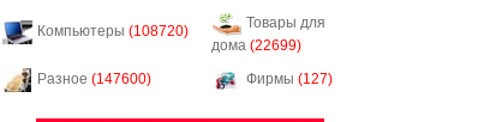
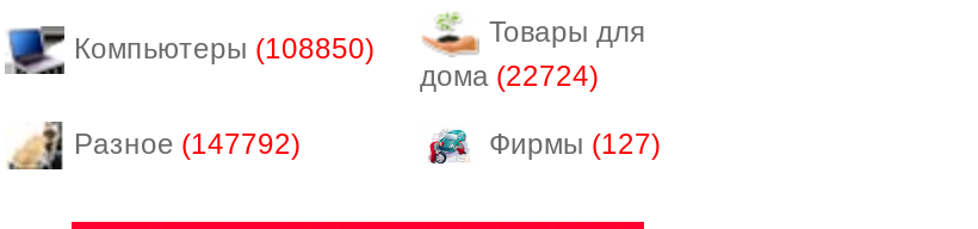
- Компьютеры (108720)
+ Компьютеры (108850)

- дома (22699)
+ дома (22724)

- Разное (147600)
+ Разное (147792)
